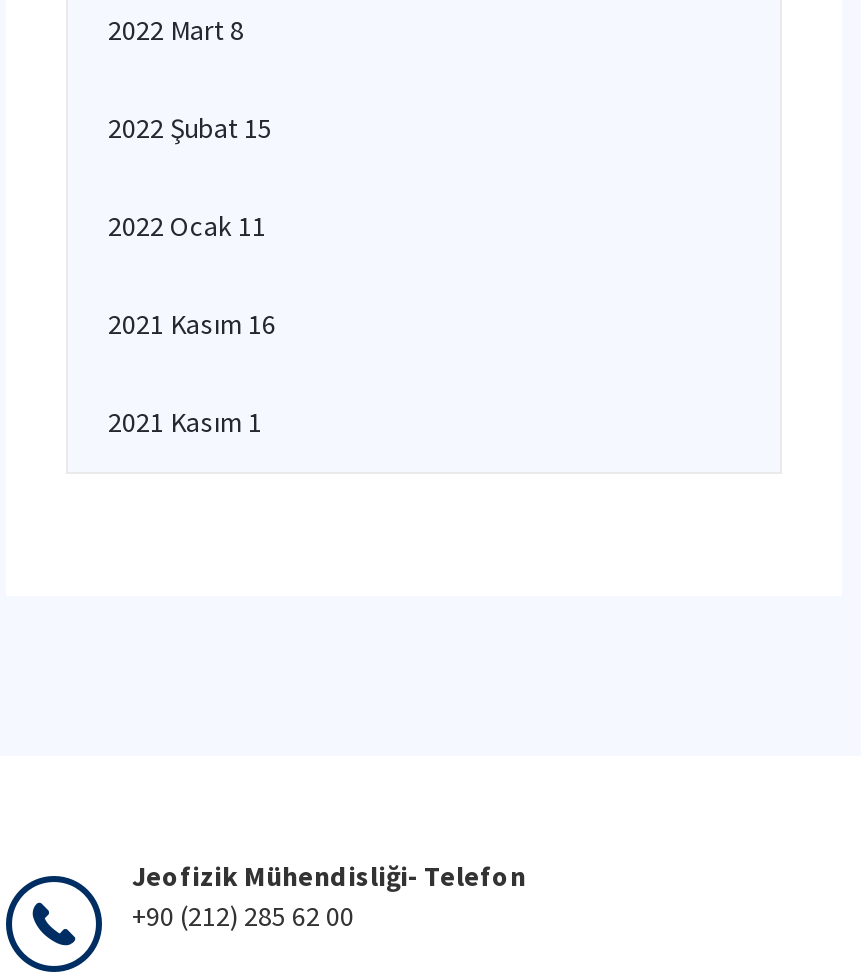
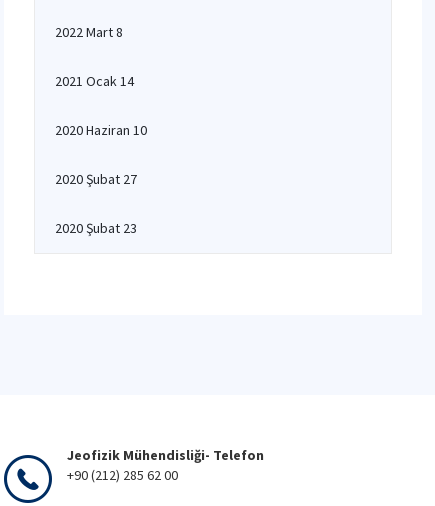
- 2022 Şubat 15
+ 2021 Ocak 14

- 2022 Ocak 11
+ 2020 Haziran 10

- 2021 Kasım 16
+ 2020 Şubat 27

- 2021 Kasım 1
+ 2020 Şubat 23
